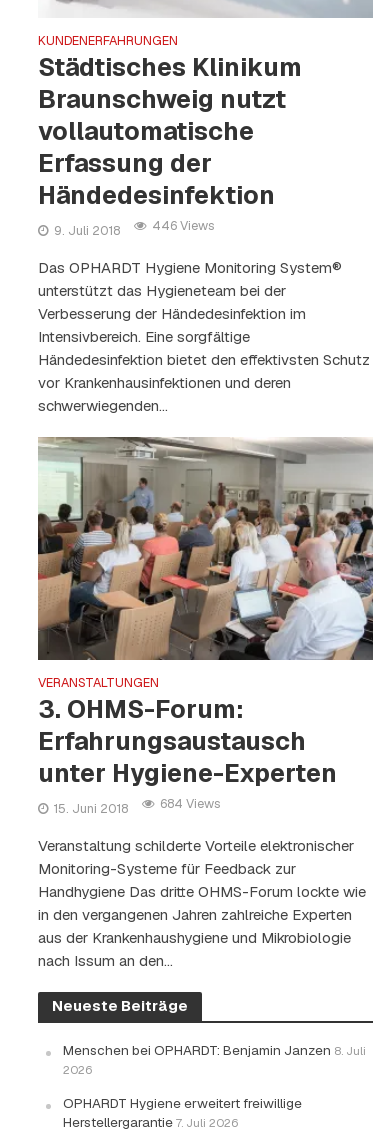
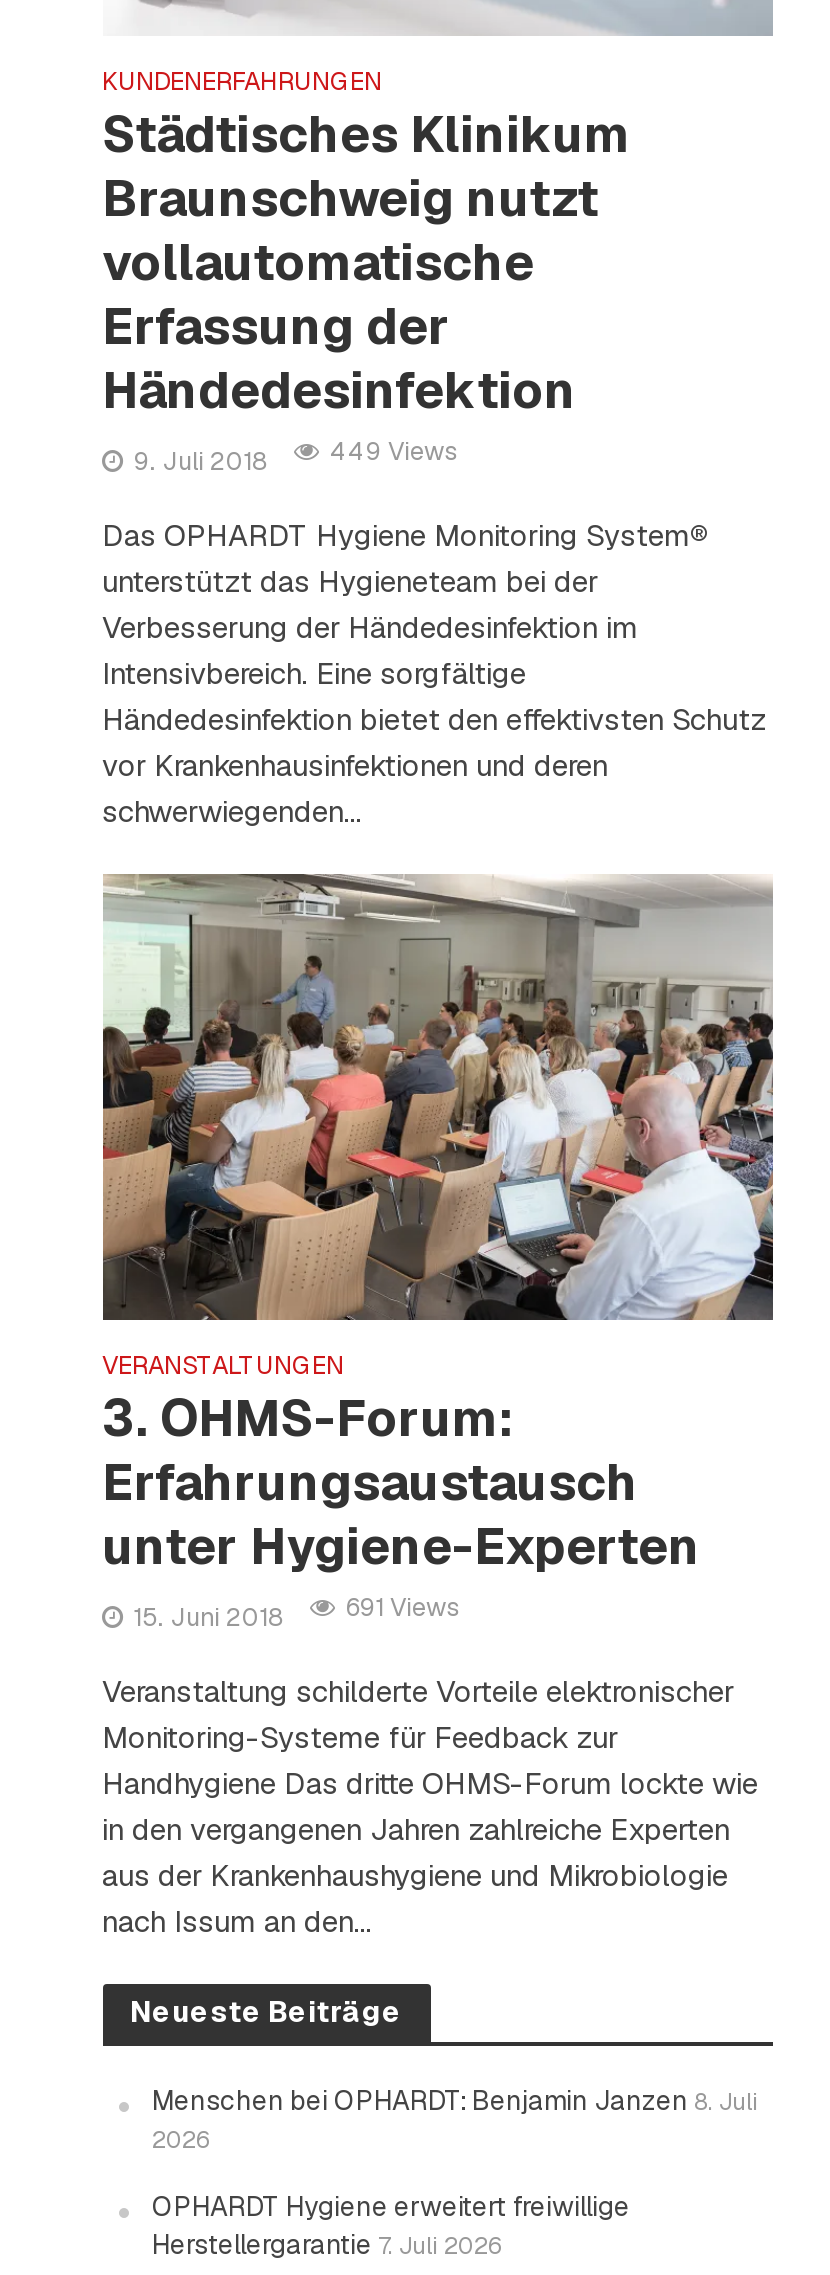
- 9. Juli 2018 446 Views
+ 9. Juli 2018 449 Views

- 15. Juni 2018 684 Views
+ 15. Juni 2018 691 Views
